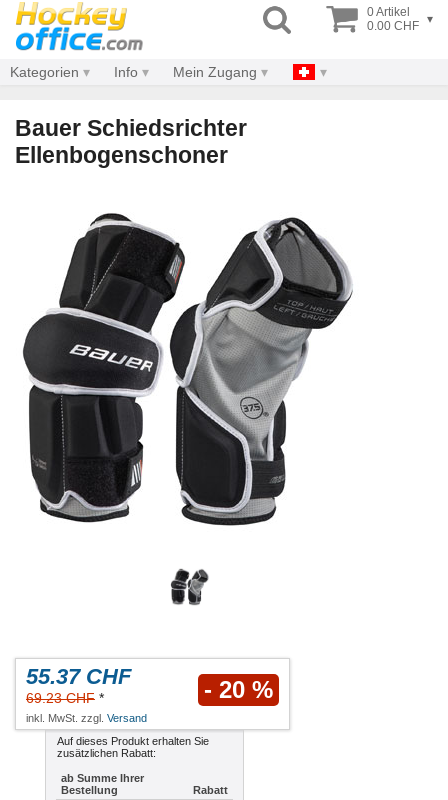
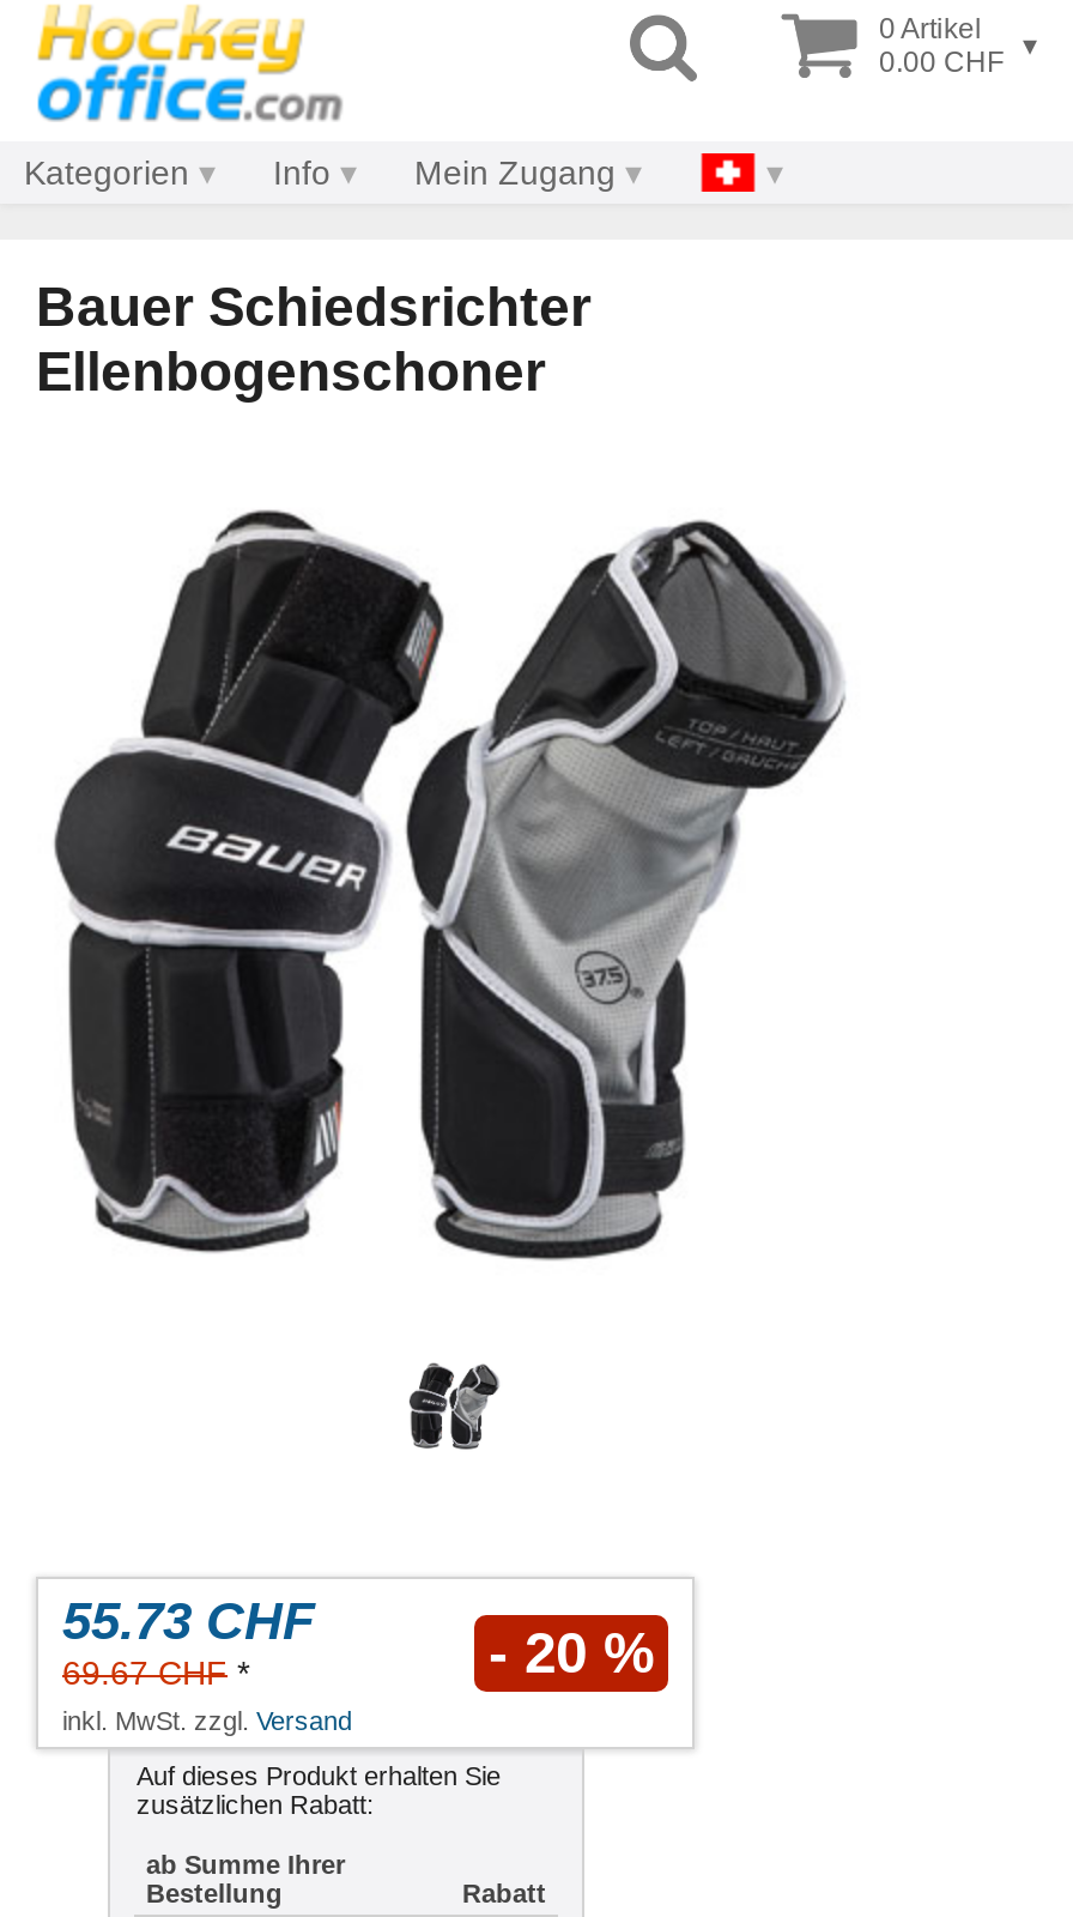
- 55.37 CHF
+ 55.73 CHF

- 69.23 CHF *
+ 69.67 CHF *
